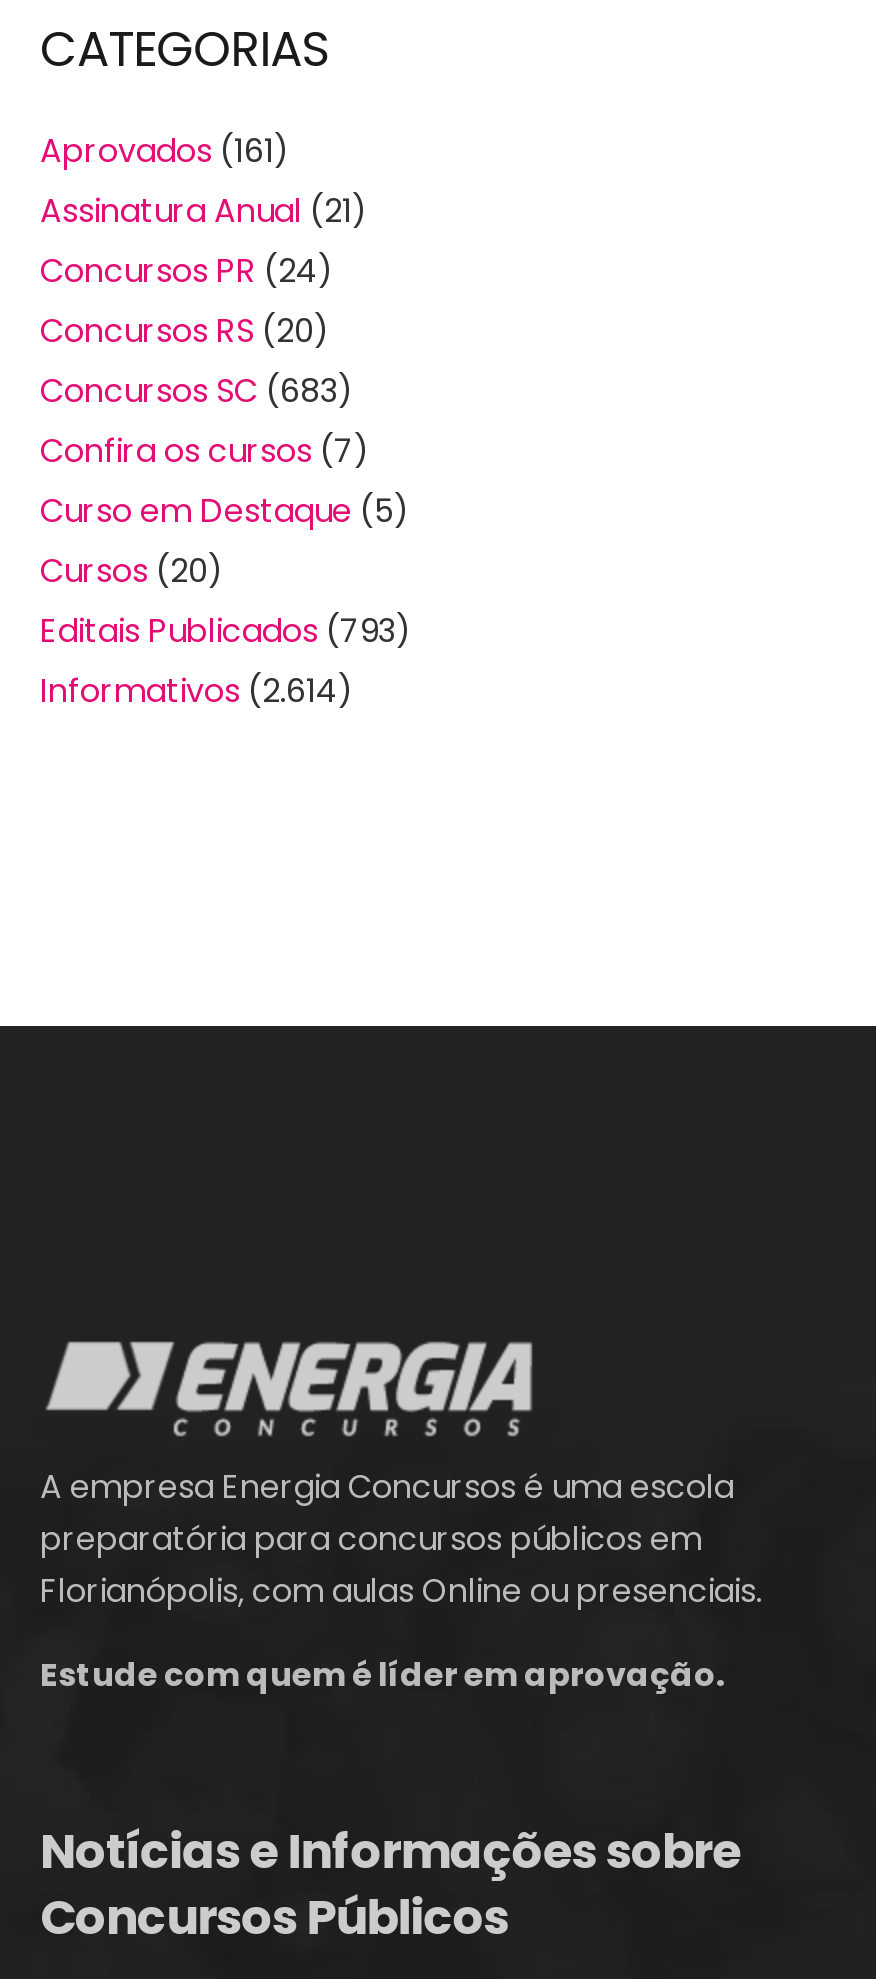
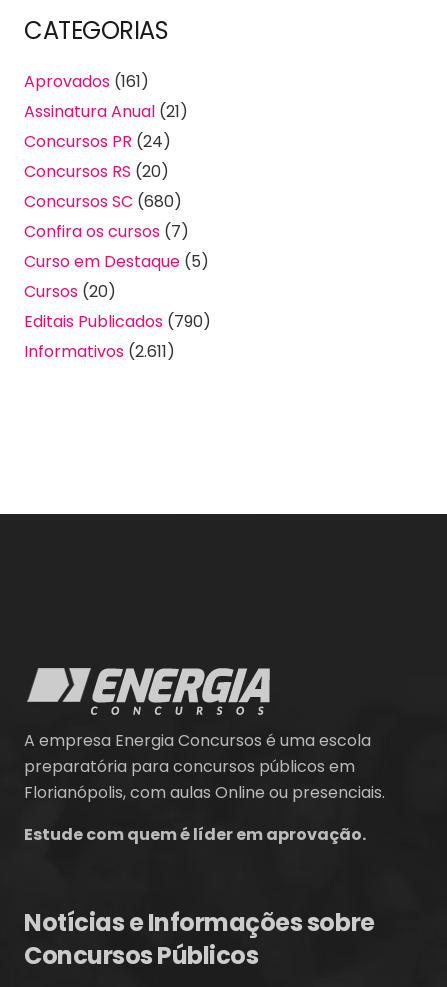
- Concursos SC (683)
+ Concursos SC (680)

- Editais Publicados (793)
+ Editais Publicados (790)

- Informativos (2.614)
+ Informativos (2.611)
